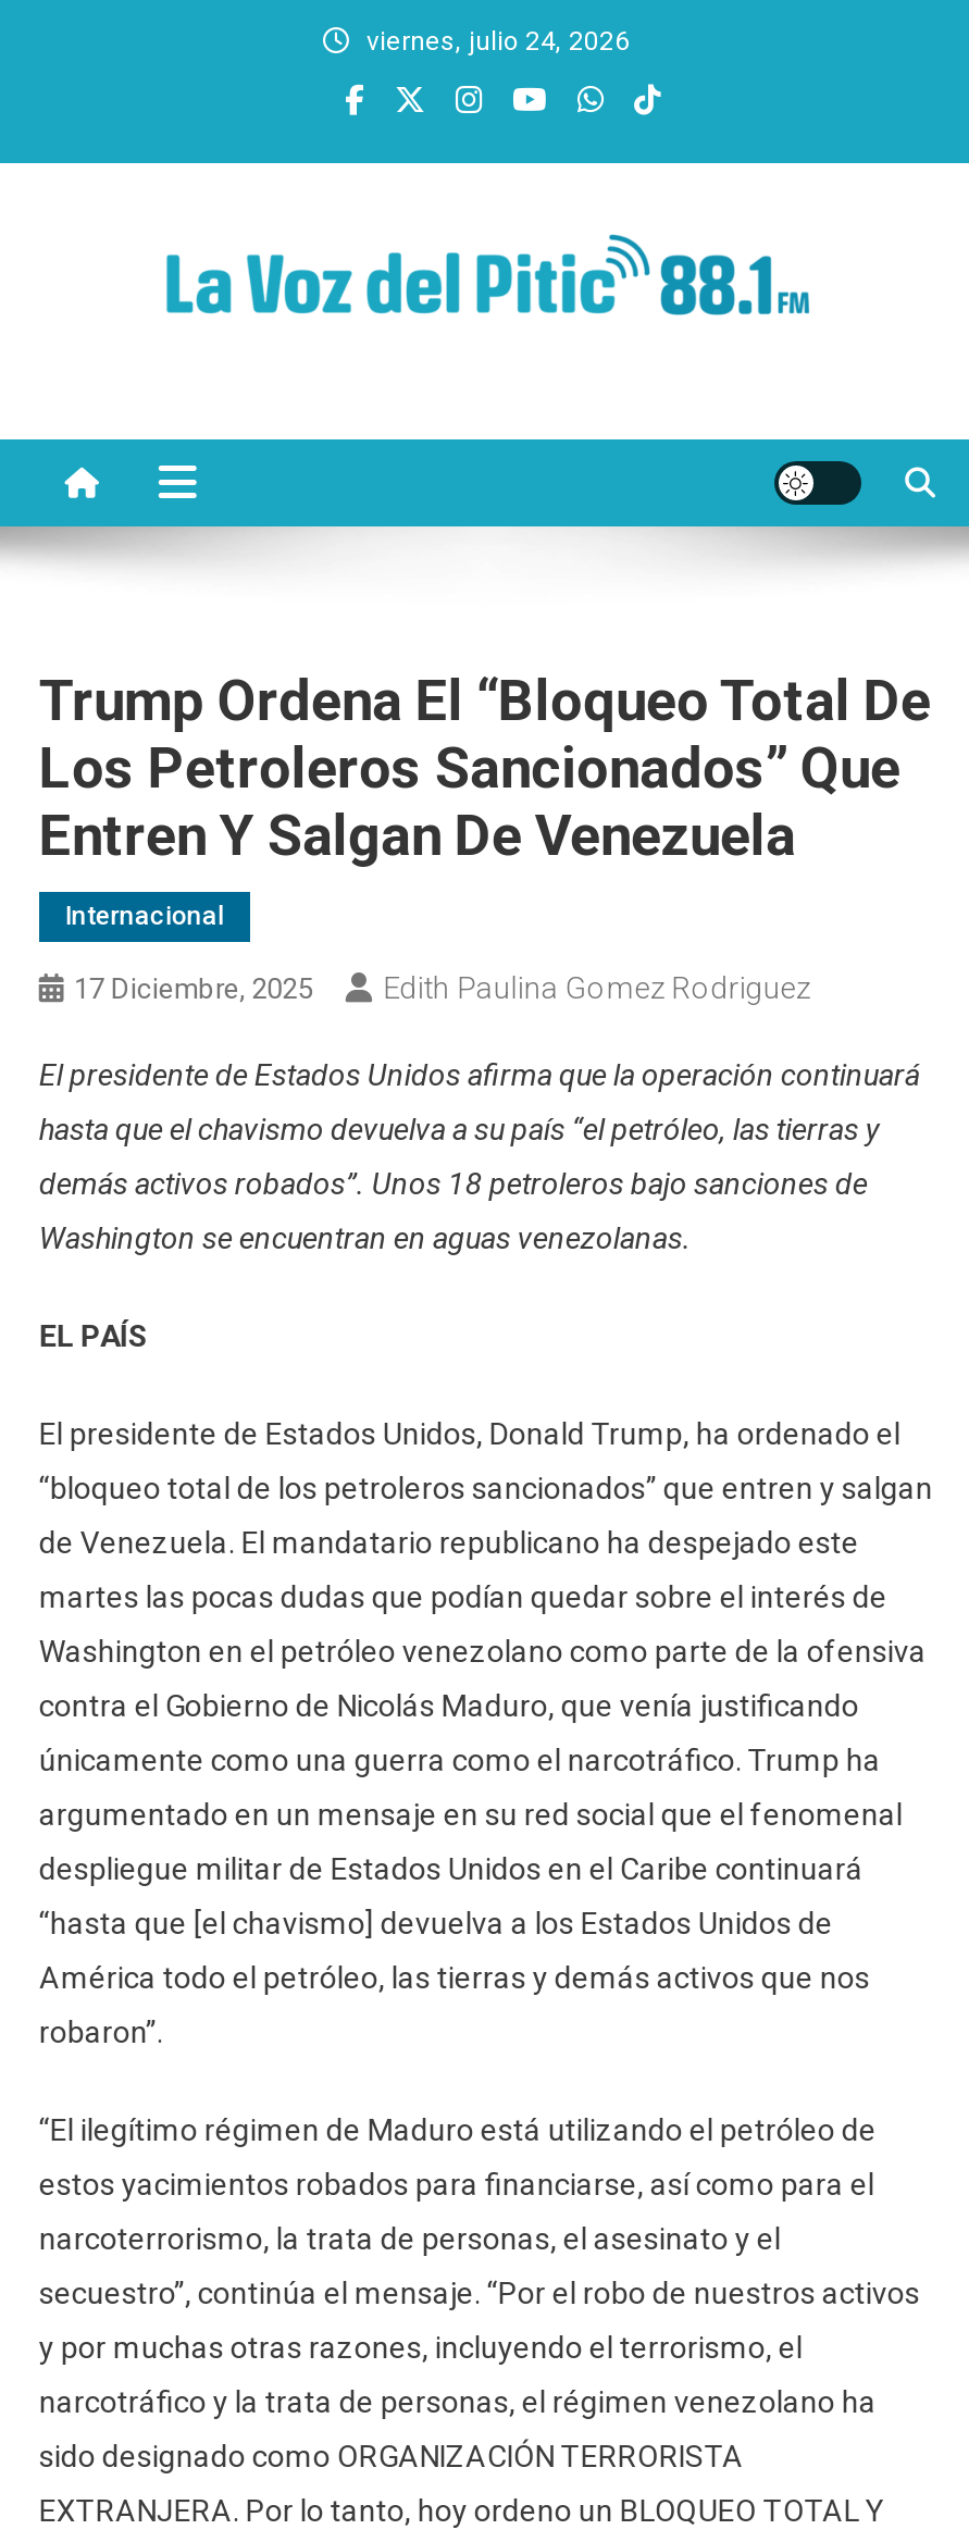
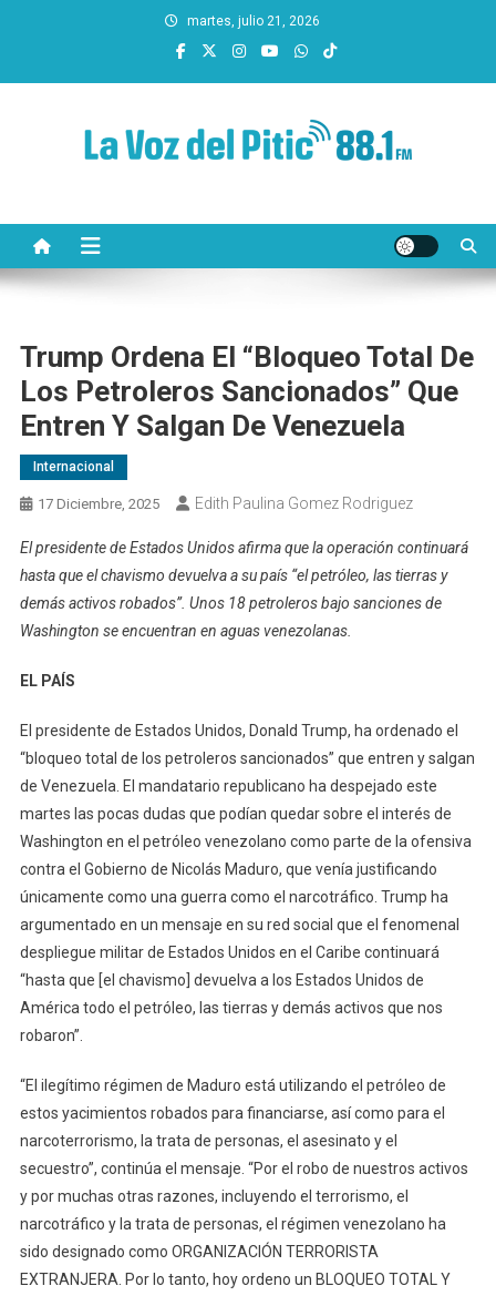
- viernes, julio 24, 2026
+ martes, julio 21, 2026
